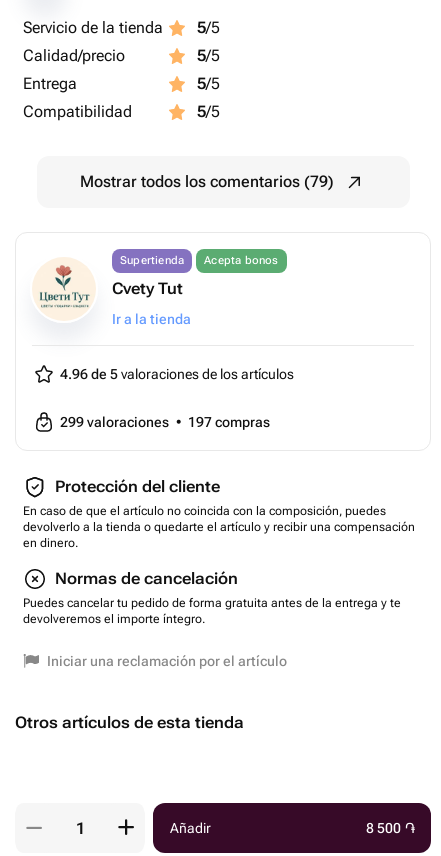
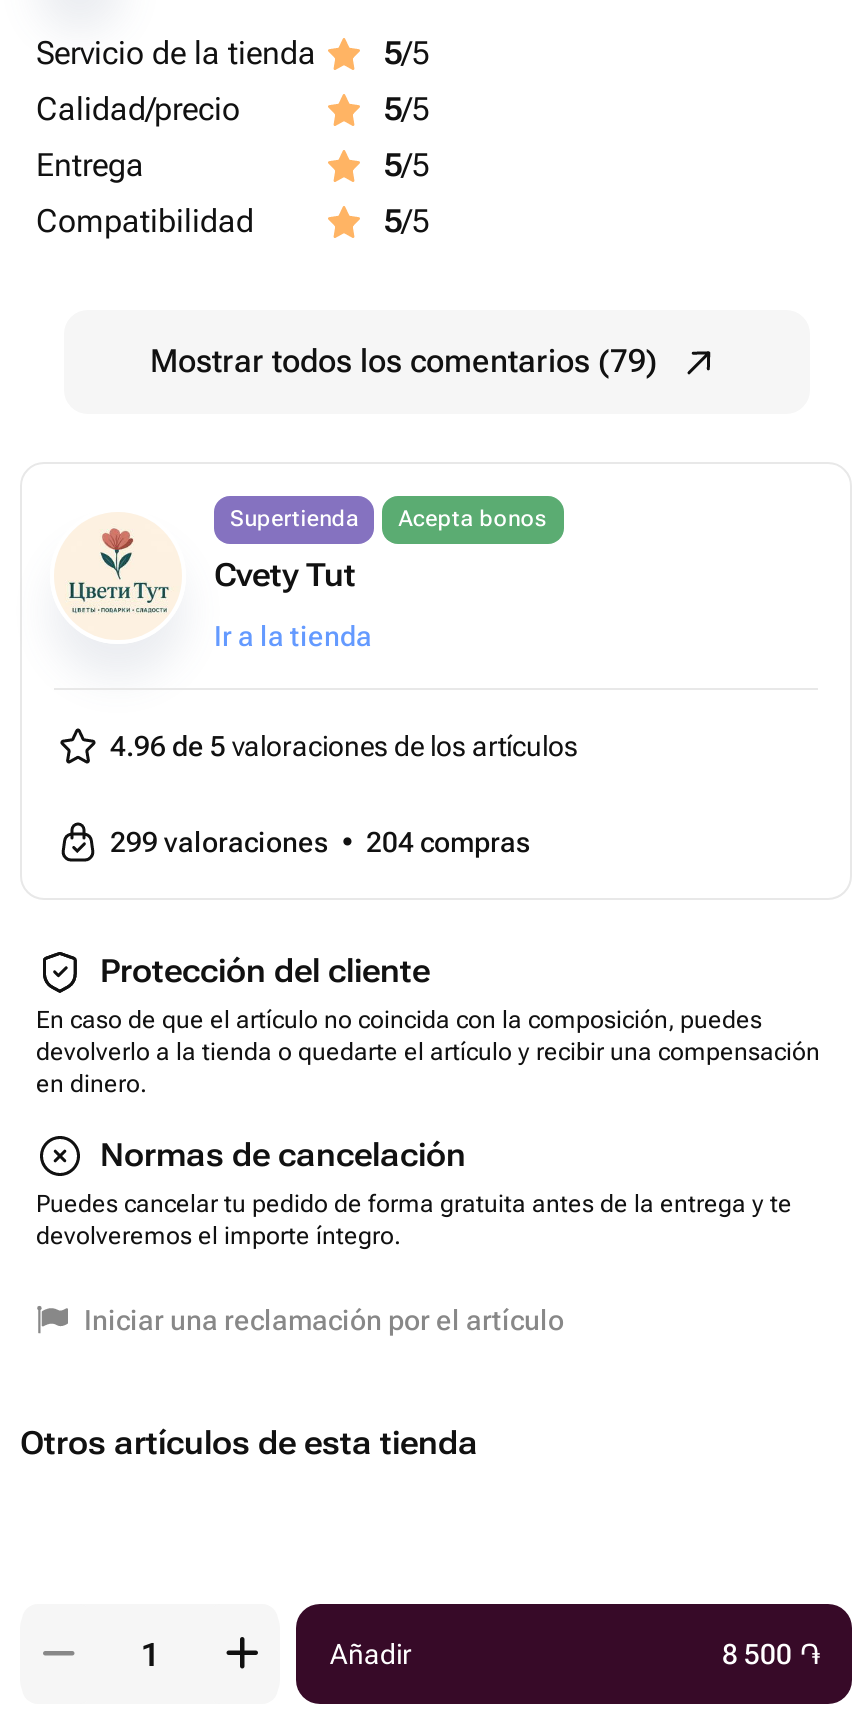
- 299 valoraciones • 197 compras
+ 299 valoraciones • 204 compras
